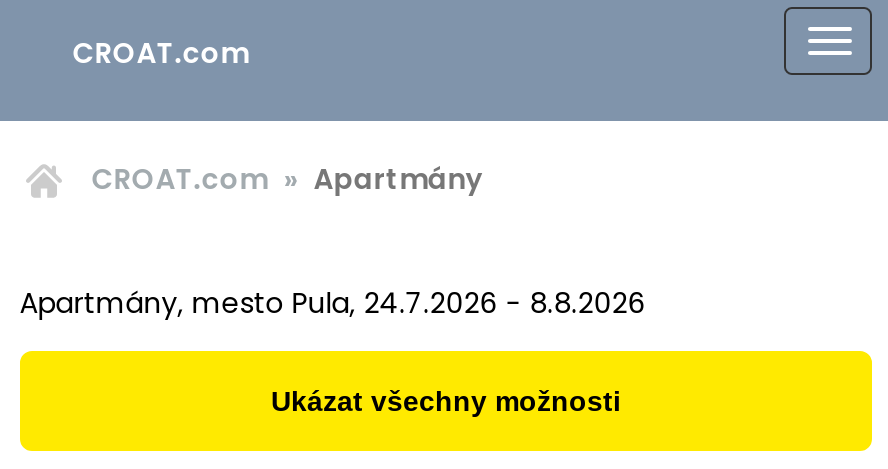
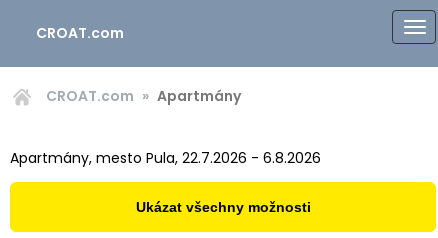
- Apartmány, mesto Pula, 24.7.2026 - 8.8.2026
+ Apartmány, mesto Pula, 22.7.2026 - 6.8.2026
